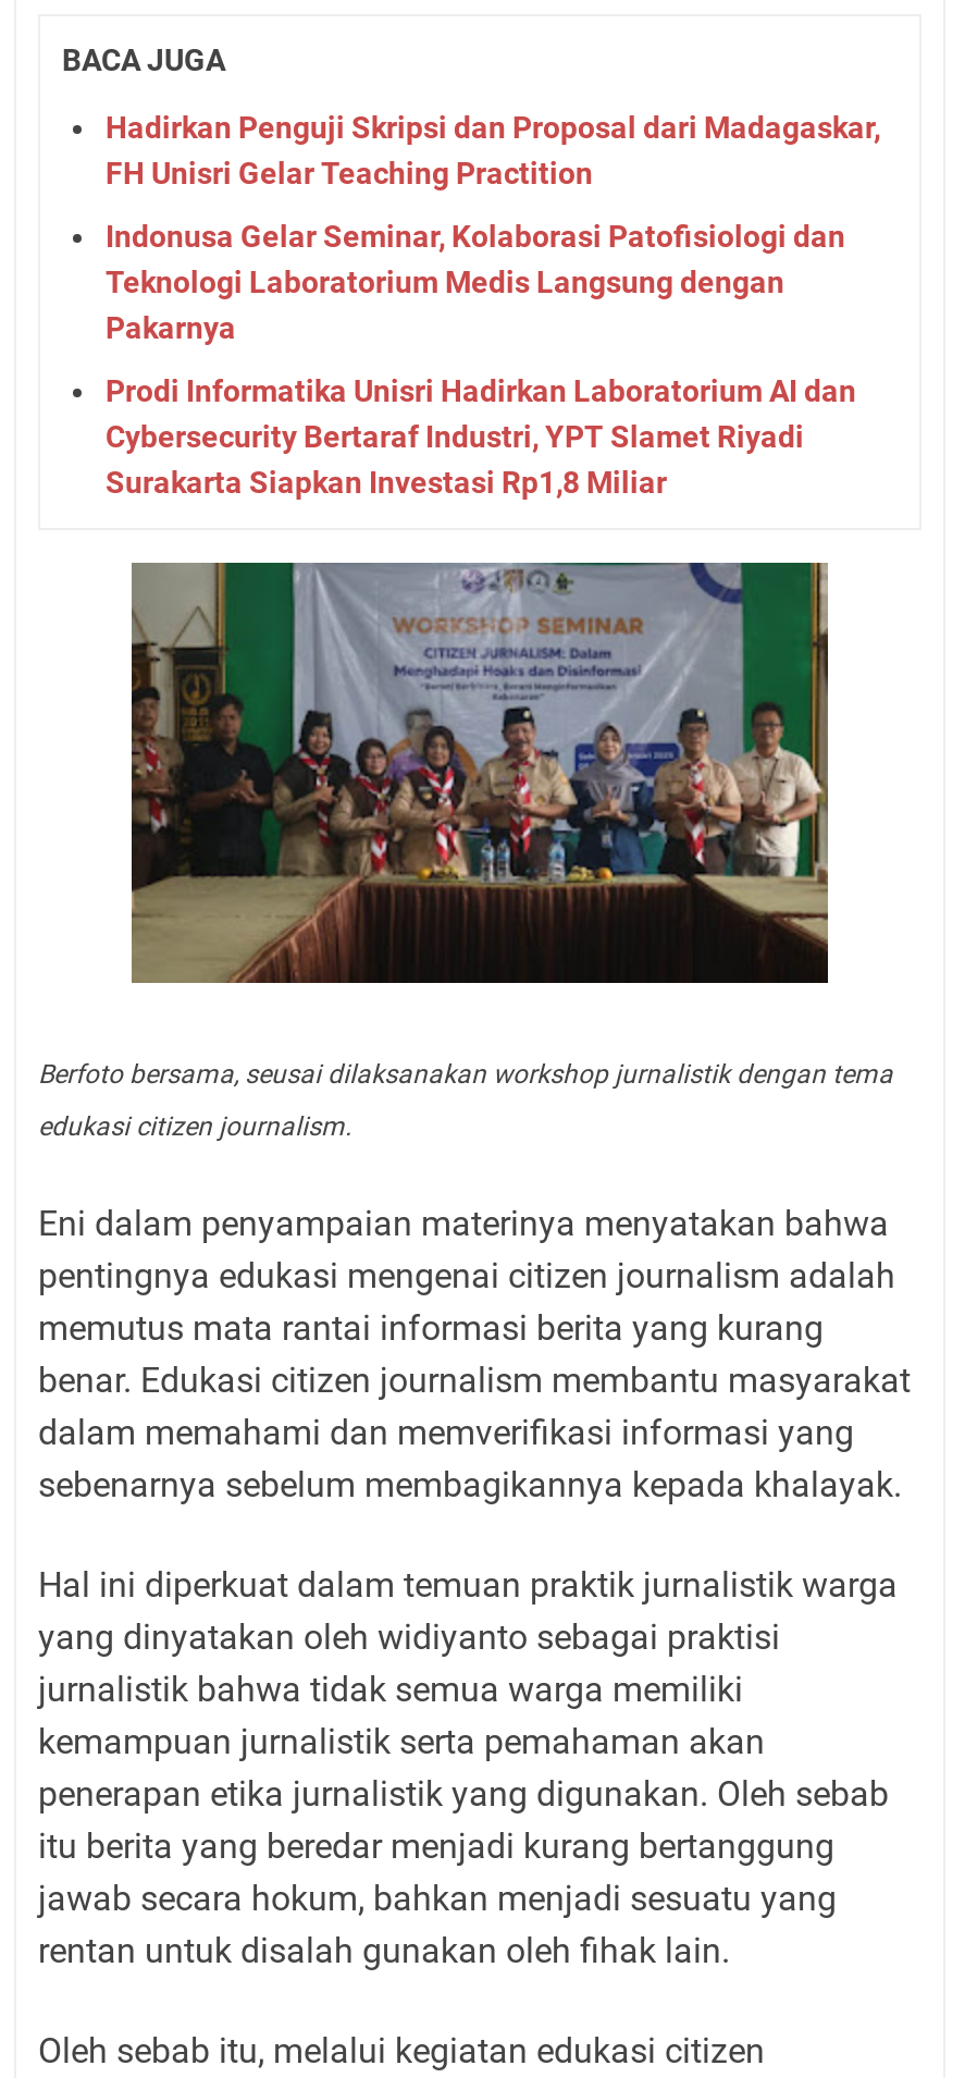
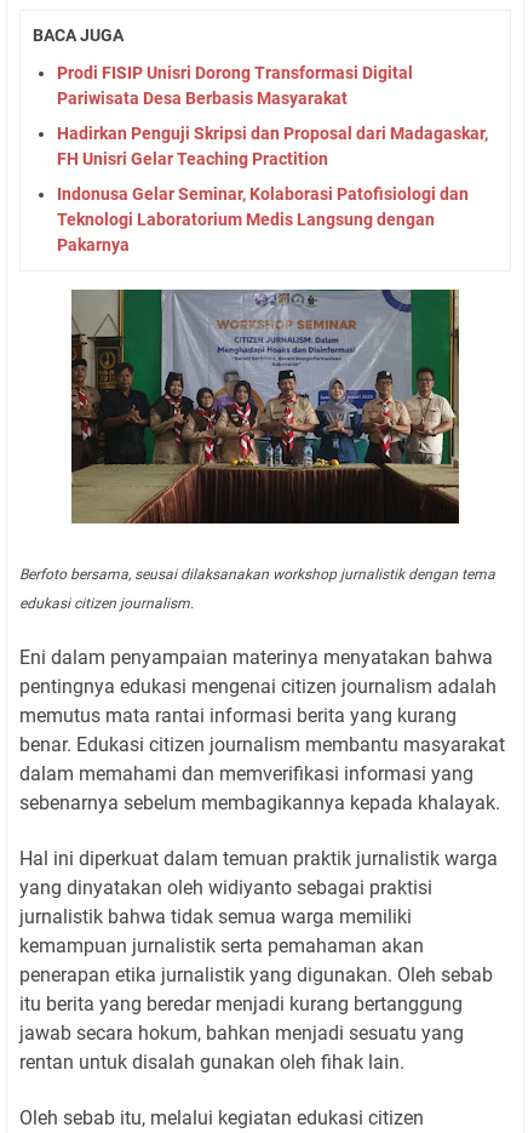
+ Prodi FISIP Unisri Dorong Transformasi Digital
+ Pariwisata Desa Berbasis Masyarakat

moved down: Hadirkan Penguji Skripsi dan Proposal dari Madagaskar, | FH Unisri Gelar Teaching Practition | Indonusa Gelar Seminar, Kolaborasi Patofisiologi dan | Teknologi Laboratorium Medis Langsung dengan | Pakarnya

- Prodi Informatika Unisri Hadirkan Laboratorium AI dan
- Cybersecurity Bertaraf Industri, YPT Slamet Riyadi
- Surakarta Siapkan Investasi Rp1,8 Miliar
